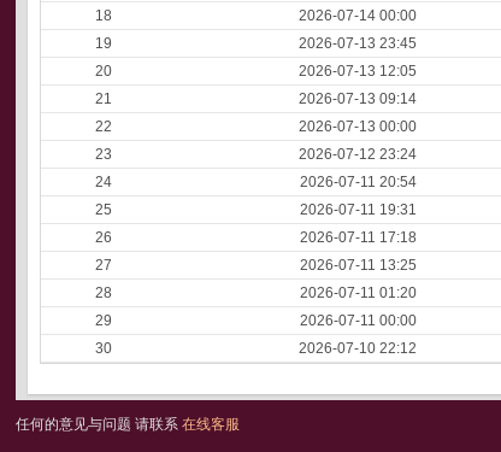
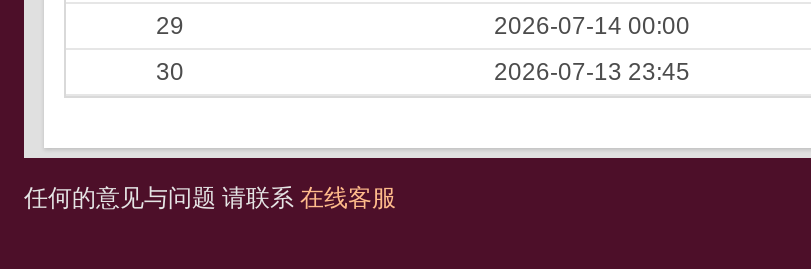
- 18
+ 29

- 19
+ 30

- 20
- 2026-07-13 12:05
- 21
- 2026-07-13 09:14
- 22
- 2026-07-13 00:00
- 23
- 2026-07-12 23:24
- 24
- 2026-07-11 20:54
- 25
- 2026-07-11 19:31
- 26
- 2026-07-11 17:18
- 27
- 2026-07-11 13:25
- 28
- 2026-07-11 01:20
- 29
- 2026-07-11 00:00
- 30
- 2026-07-10 22:12
